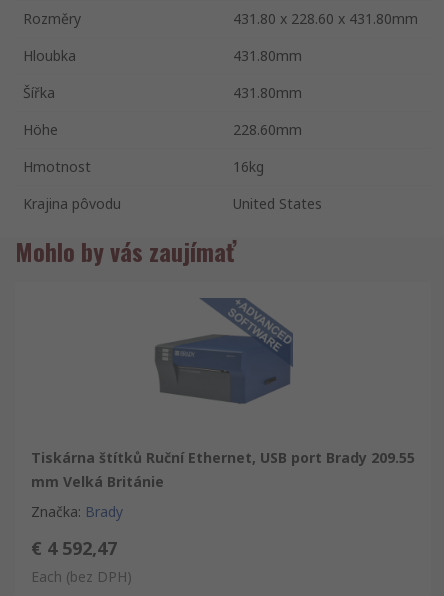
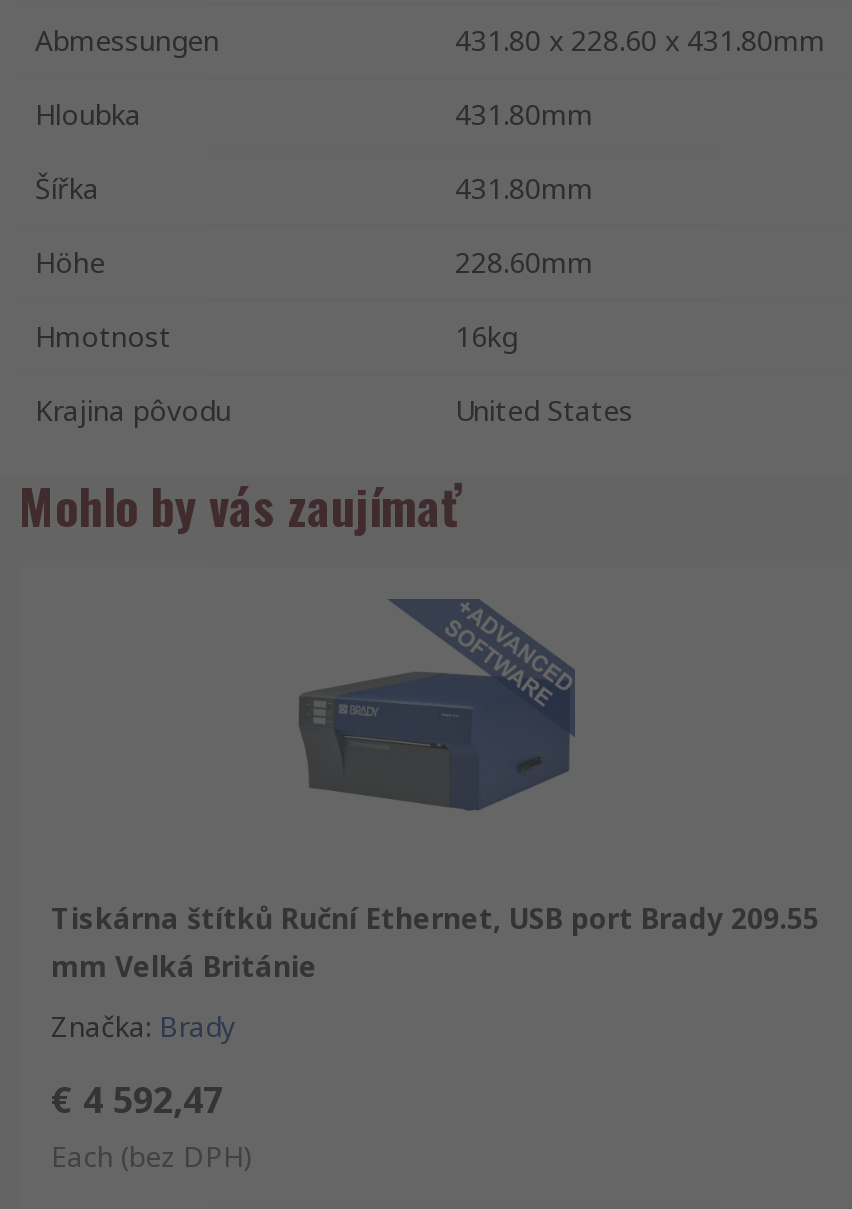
- Rozměry
+ Abmessungen
